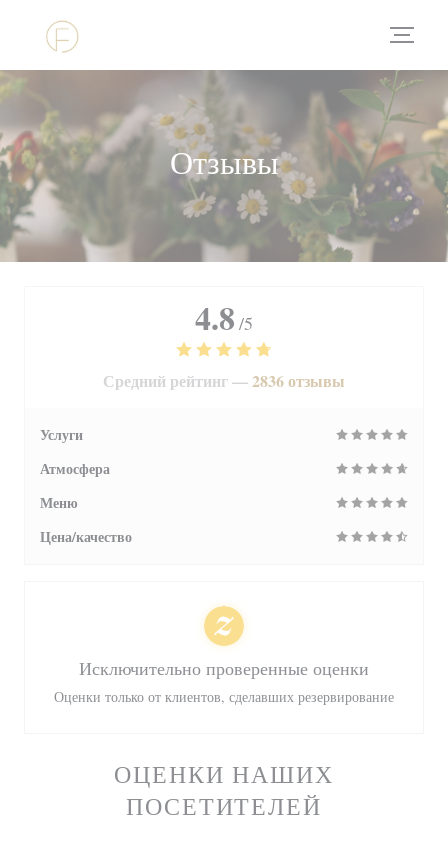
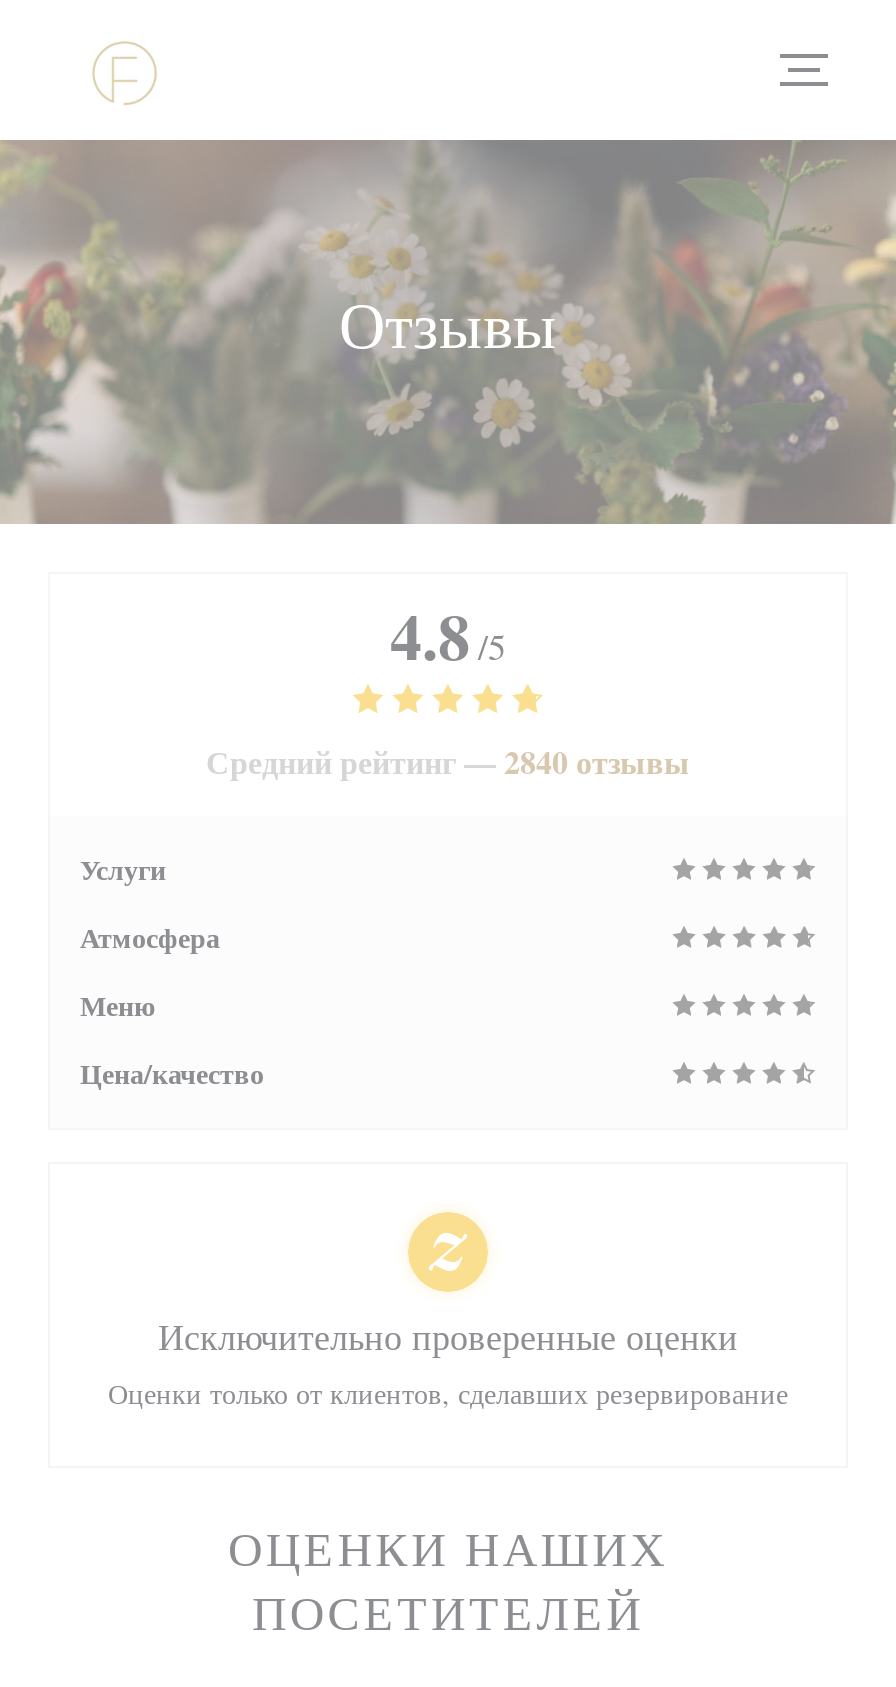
- Средний рейтинг — 2836 отзывы
+ Средний рейтинг — 2840 отзывы
